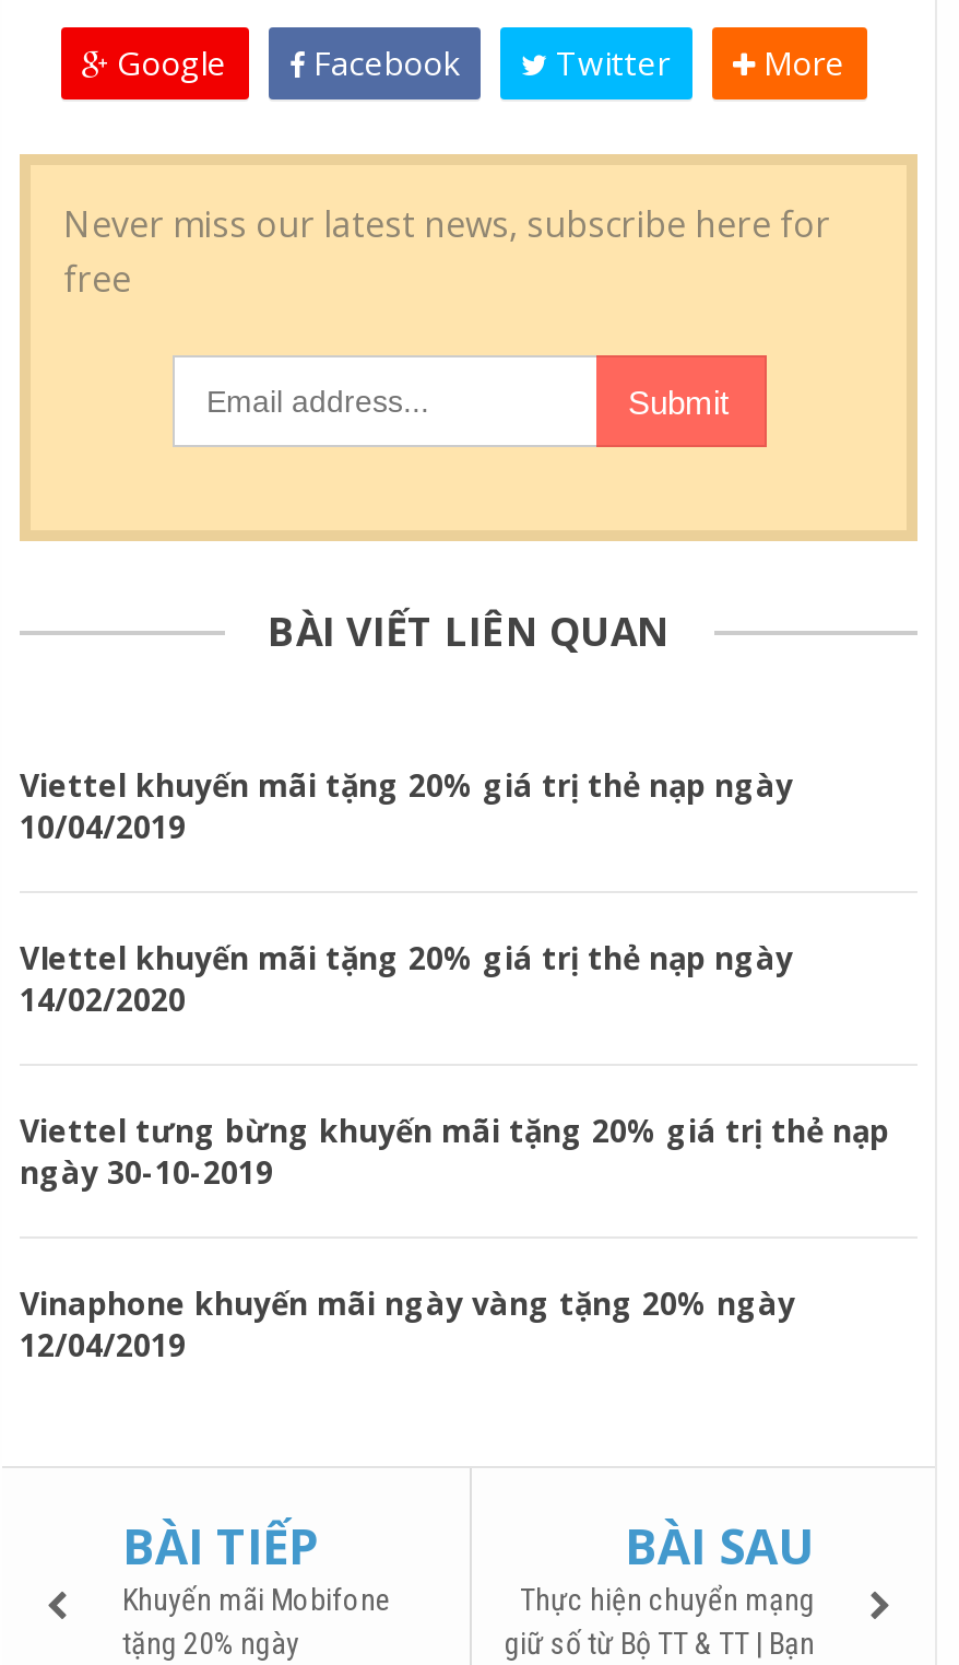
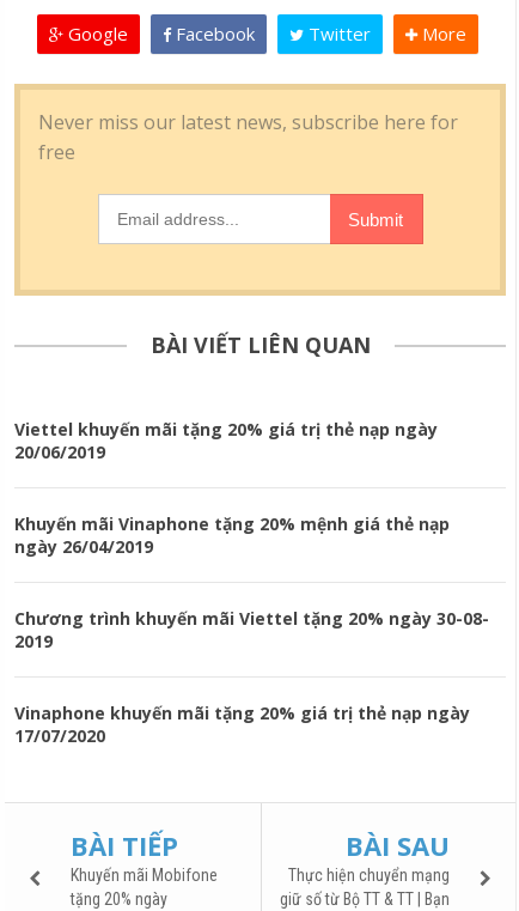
- 10/04/2019
+ 20/06/2019

- VIettel khuyến mãi tặng 20% giá trị thẻ nạp ngày
- 14/02/2020
+ Khuyến mãi Vinaphone tặng 20% mệnh giá thẻ nạp
+ ngày 26/04/2019

- Viettel tưng bừng khuyến mãi tặng 20% giá trị thẻ nạp
- ngày 30-10-2019
+ Chương trình khuyến mãi Viettel tặng 20% ngày 30-08-
+ 2019

- Vinaphone khuyến mãi ngày vàng tặng 20% ngày
- 12/04/2019
+ Vinaphone khuyến mãi tặng 20% giá trị thẻ nạp ngày
+ 17/07/2020
